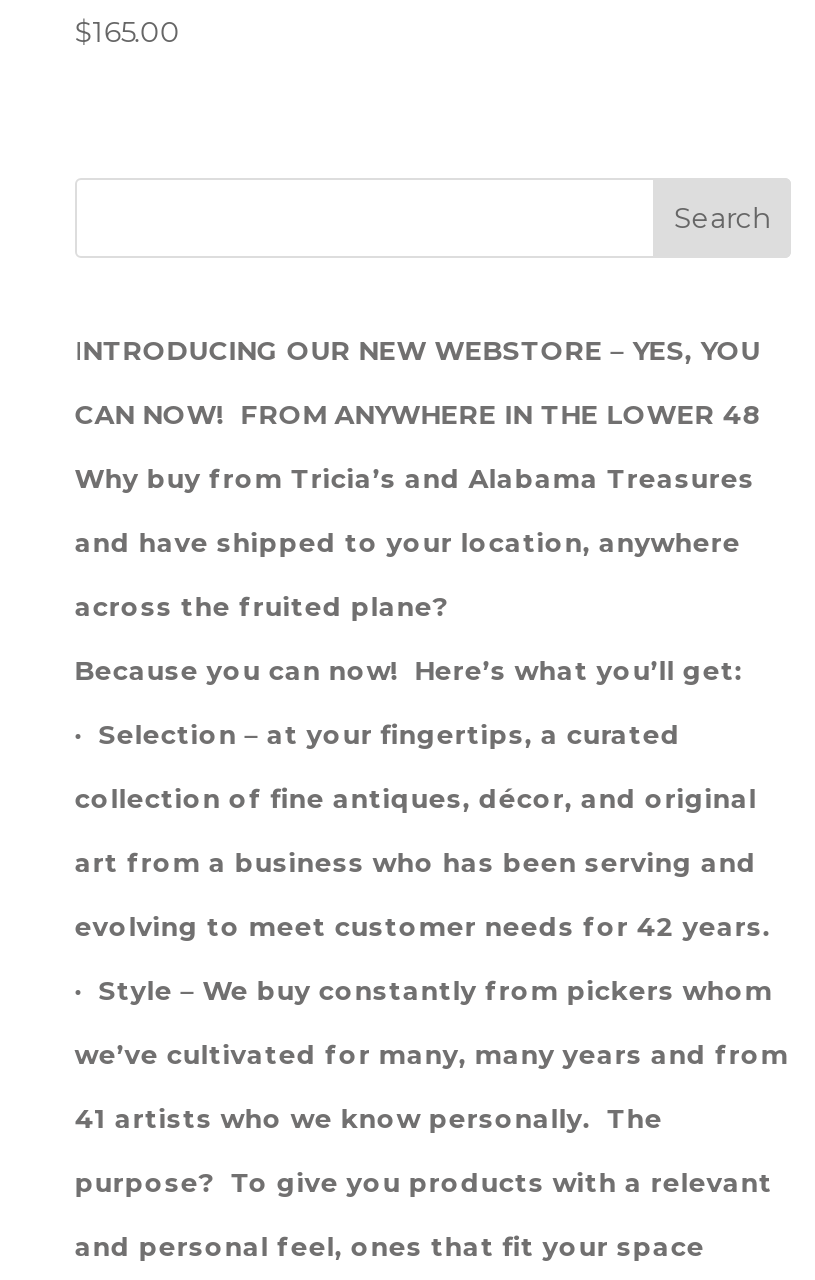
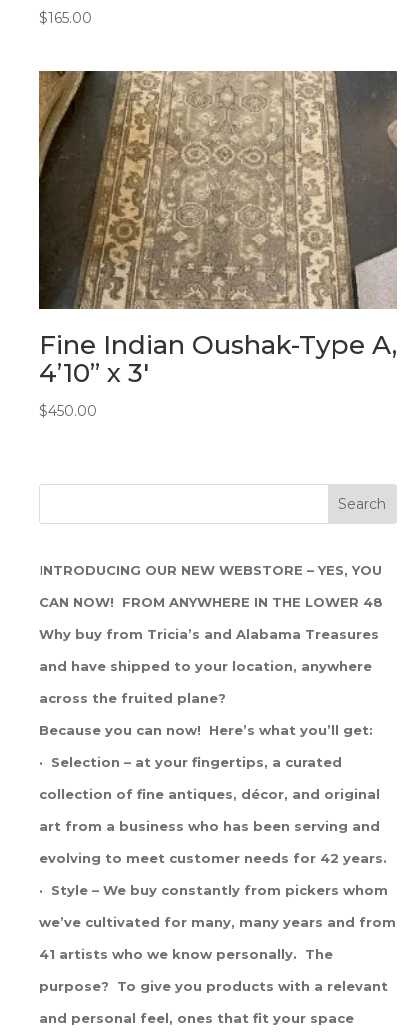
+ [image]
+ Fine Indian Oushak-Type A,
+ 4’10” x 3′
+ $450.00
